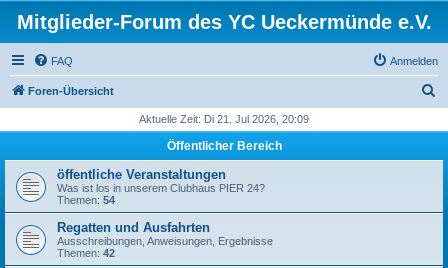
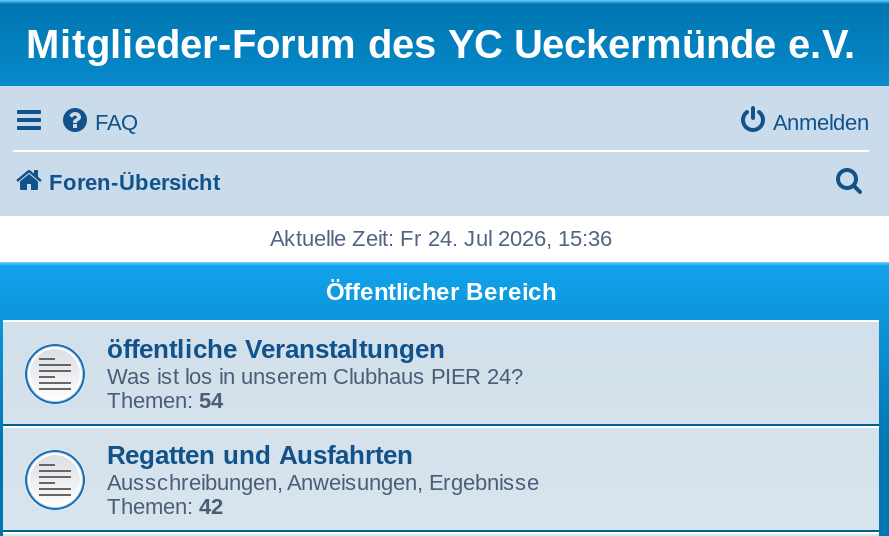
- Aktuelle Zeit: Di 21. Jul 2026, 20:09
+ Aktuelle Zeit: Fr 24. Jul 2026, 15:36
